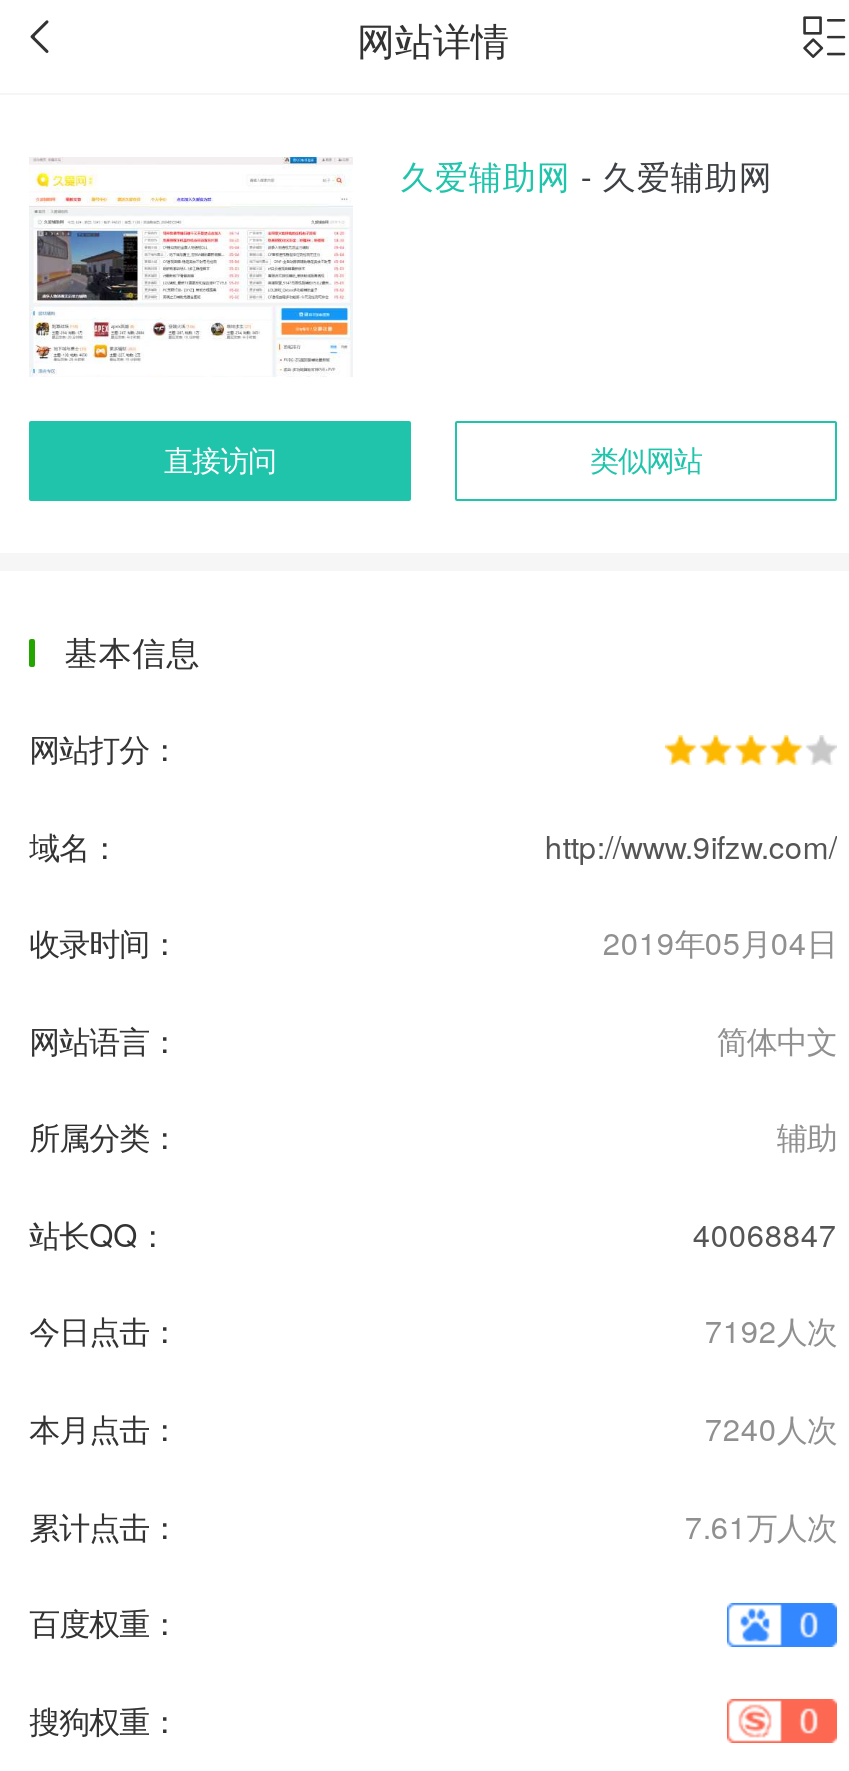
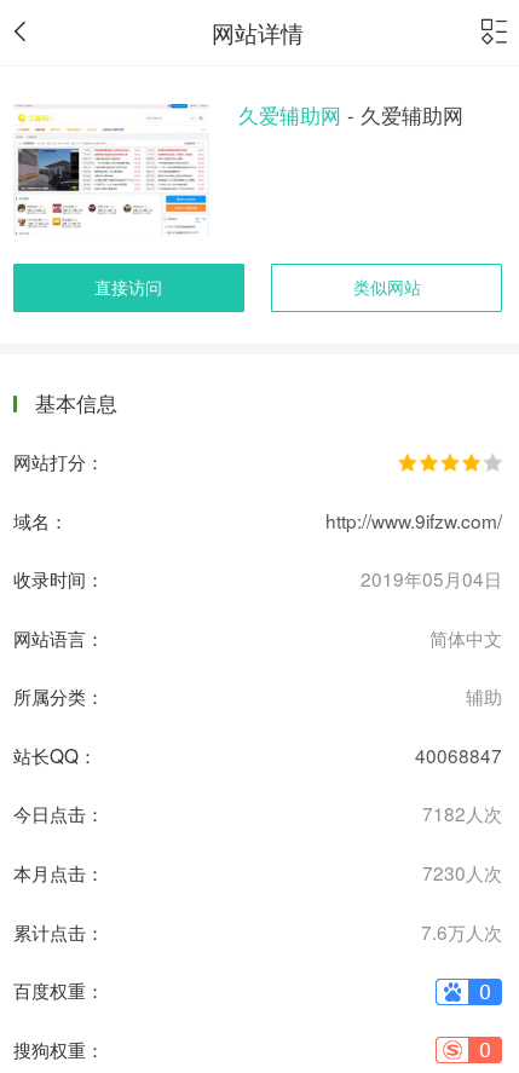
- 7192人次
+ 7182人次

- 7240人次
+ 7230人次

- 7.61万人次
+ 7.6万人次
